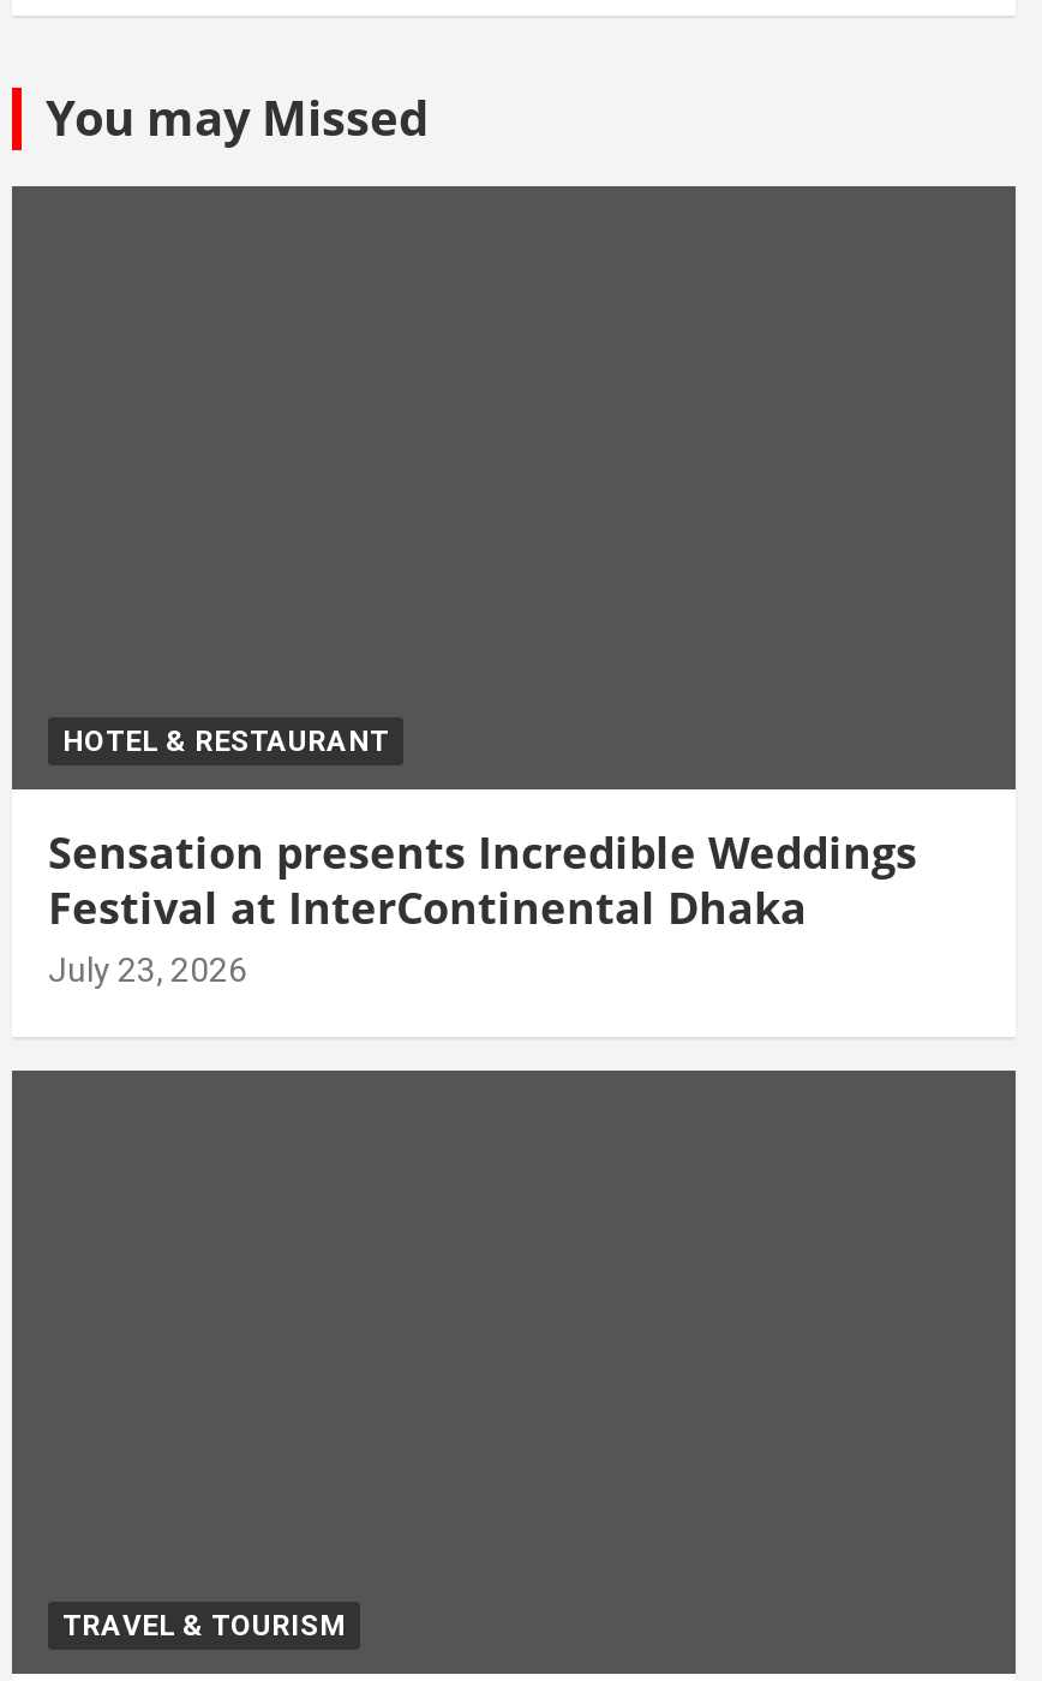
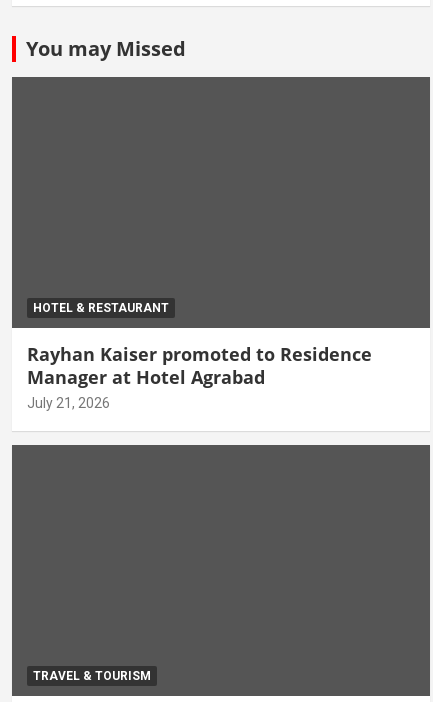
- Sensation presents Incredible Weddings
- Festival at InterContinental Dhaka
- July 23, 2026
+ Rayhan Kaiser promoted to Residence
+ Manager at Hotel Agrabad
+ July 21, 2026
